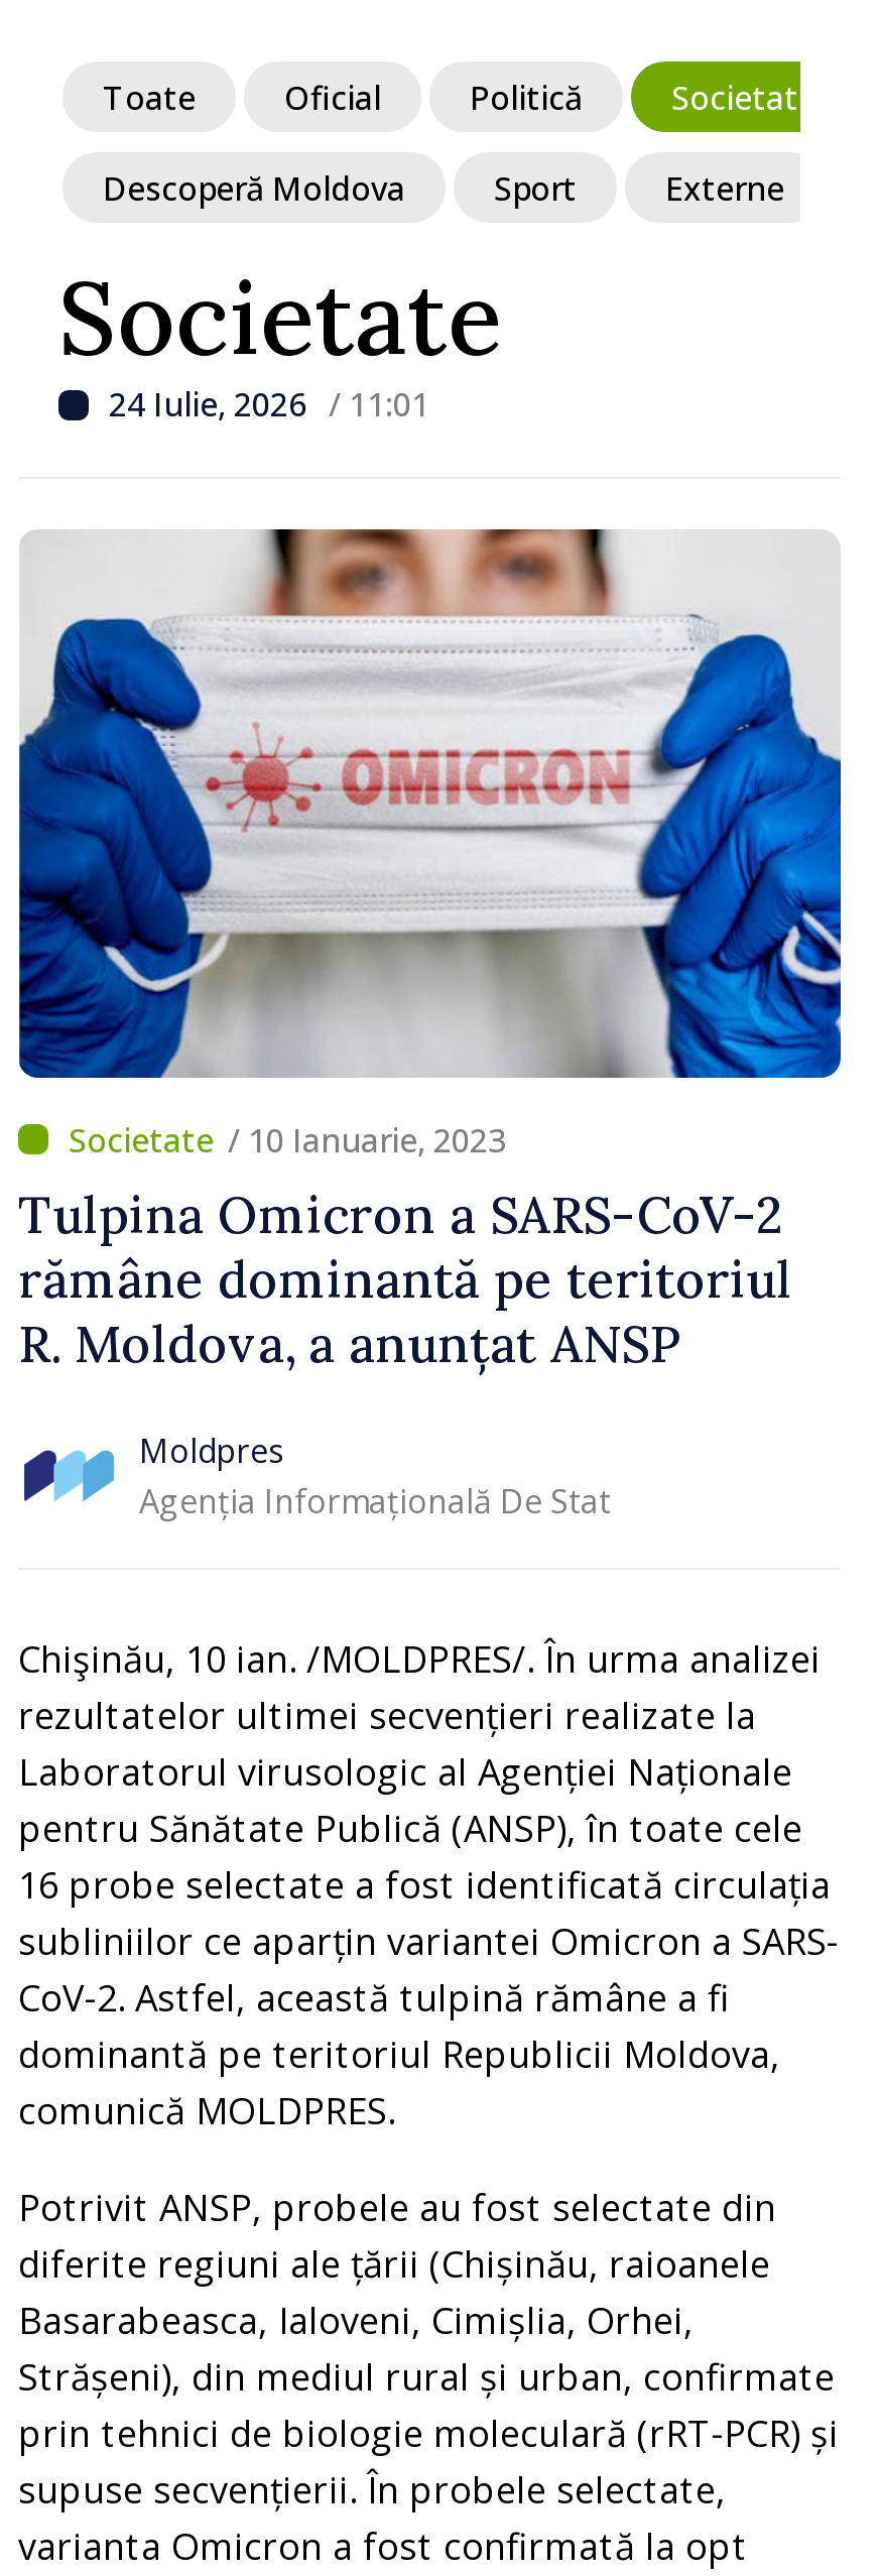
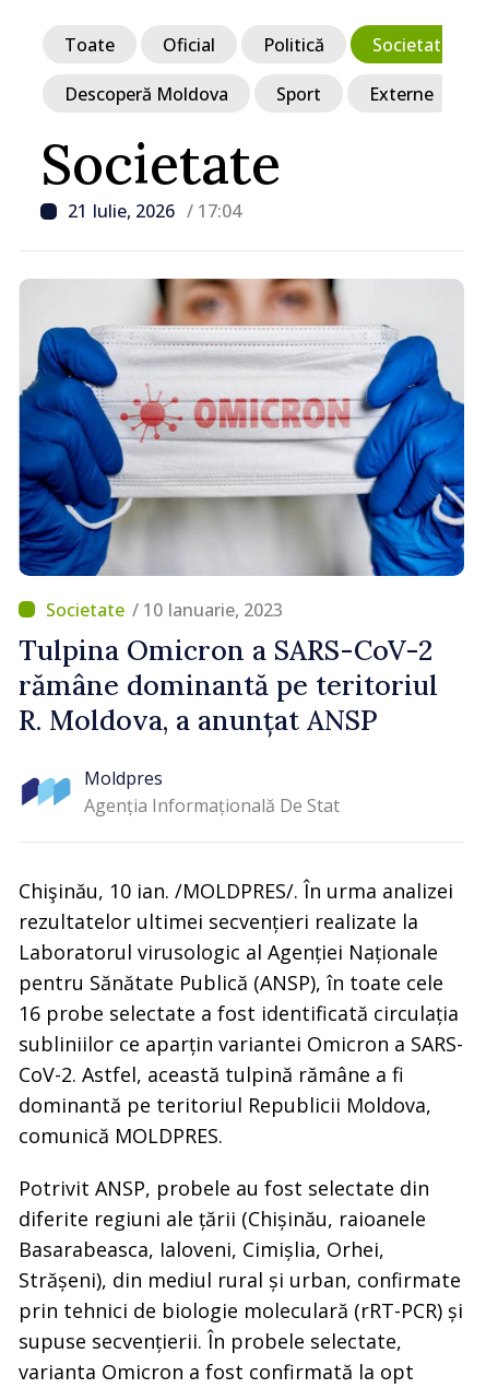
- 24 Iulie, 2026 / 11:01
+ 21 Iulie, 2026 / 17:04
